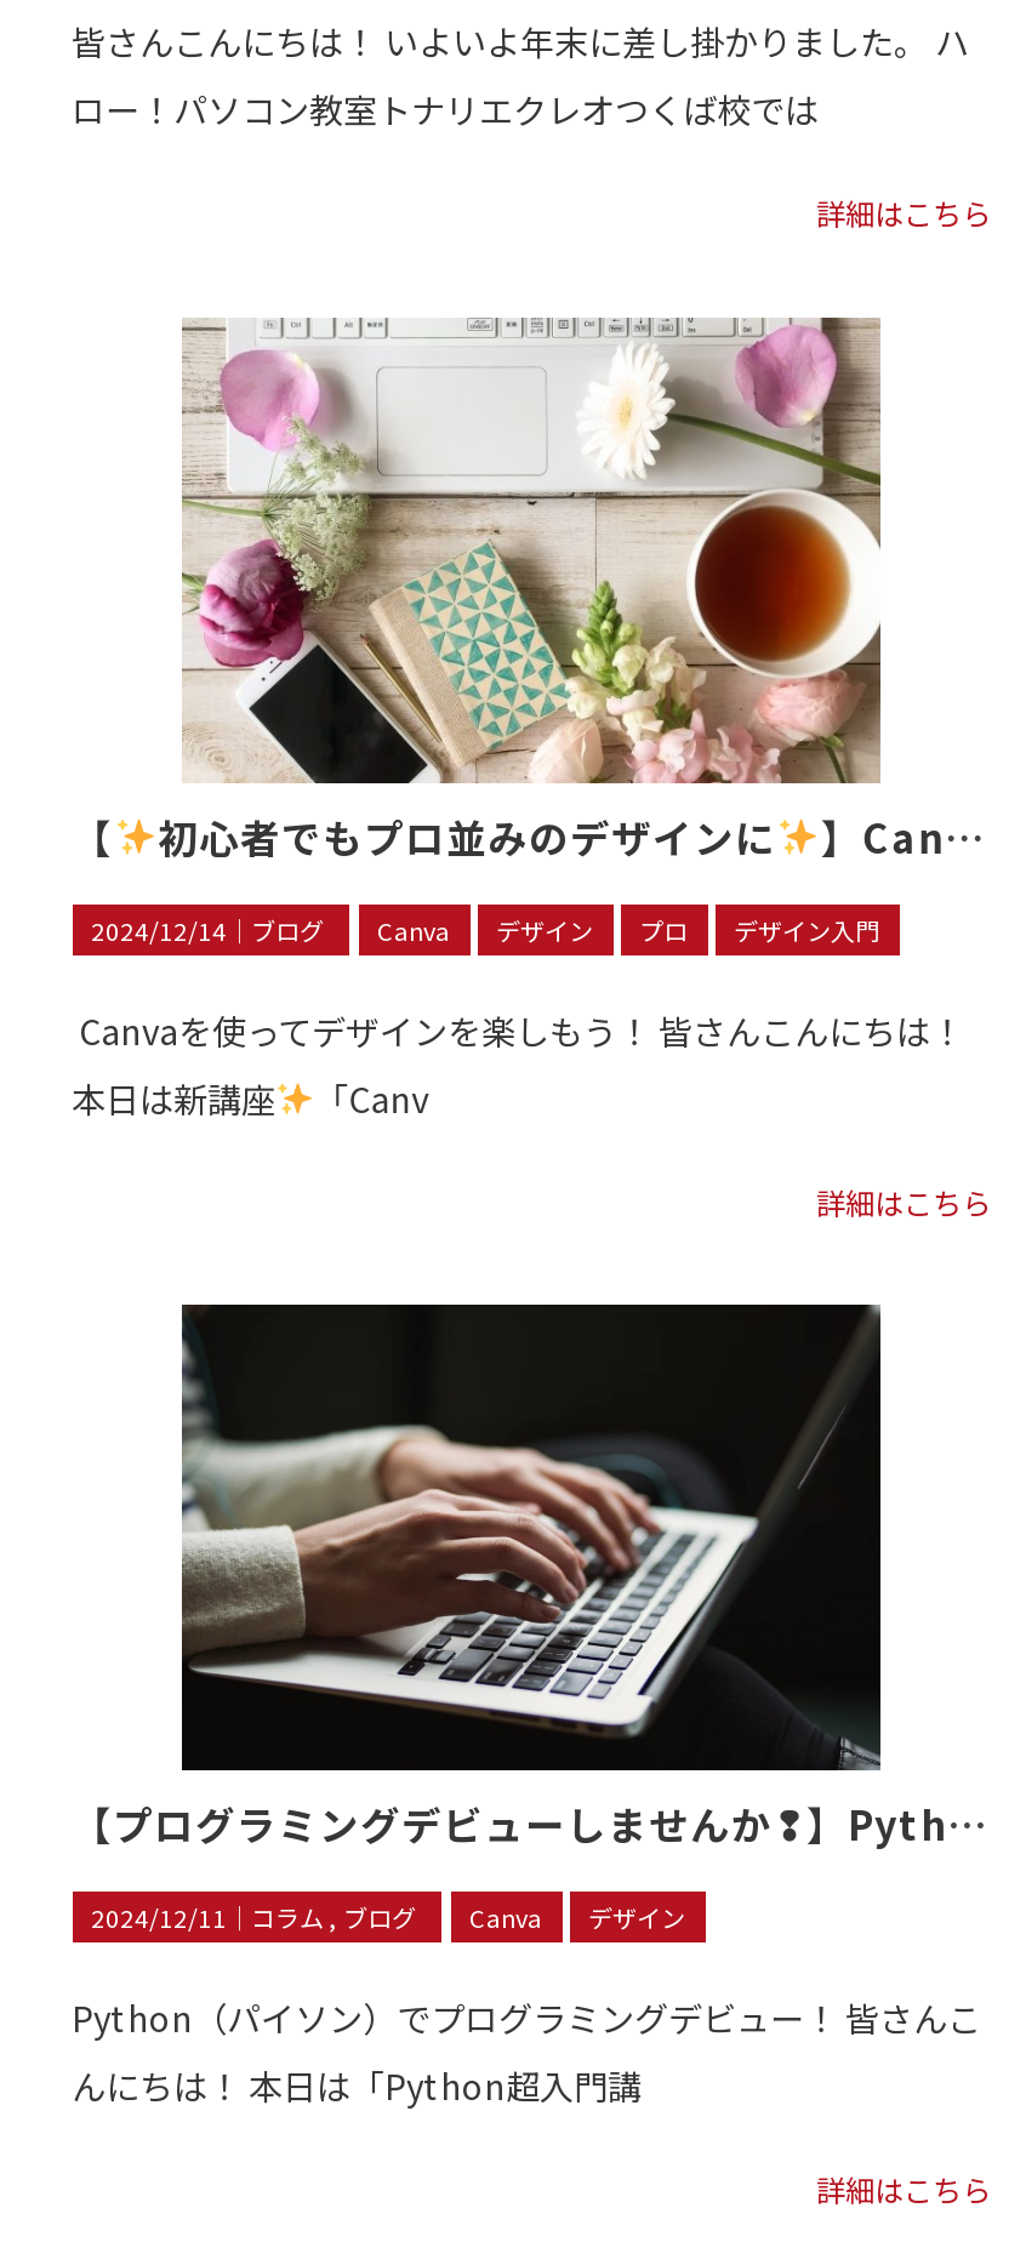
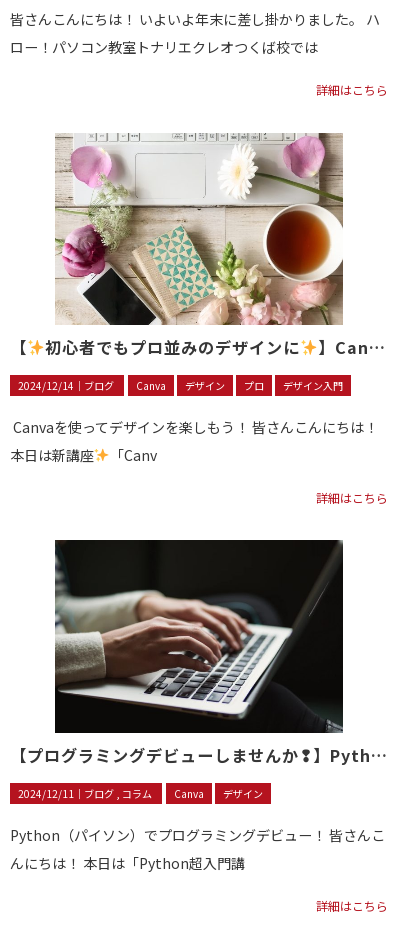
- 2024/12/11｜コラム ブログ
+ 2024/12/11｜ブログ コラム
